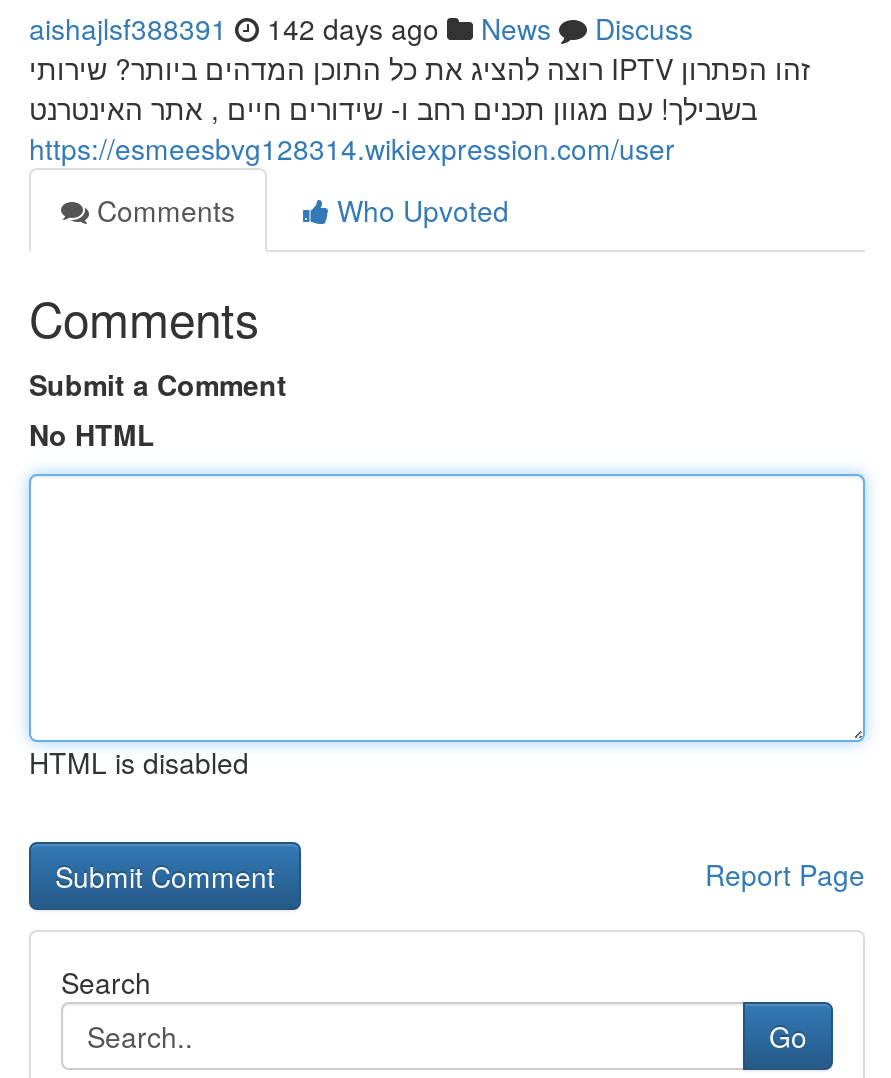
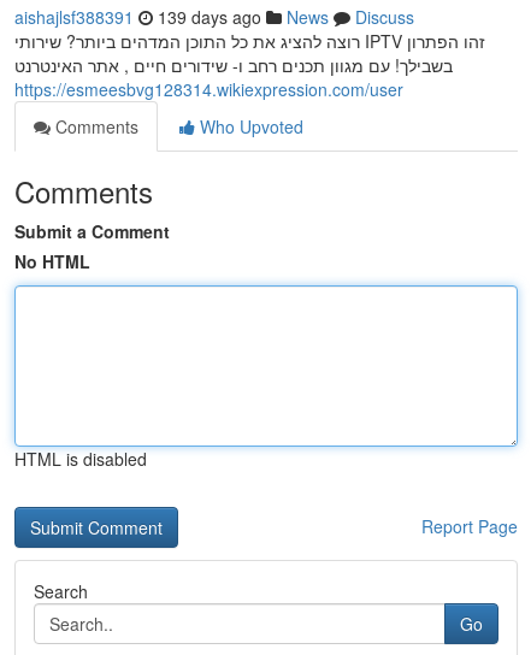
- aishajlsf388391 142 days ago News Discuss
+ aishajlsf388391 139 days ago News Discuss
